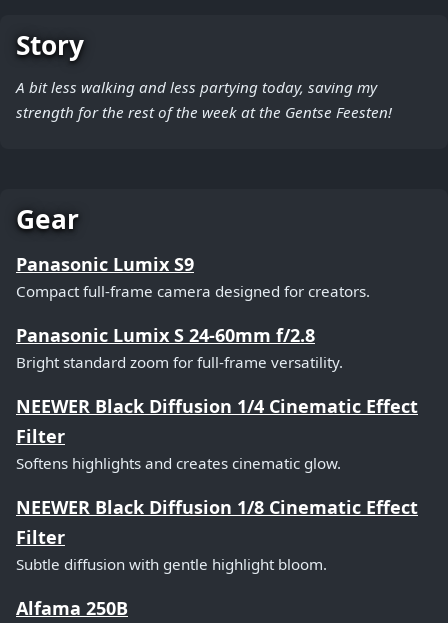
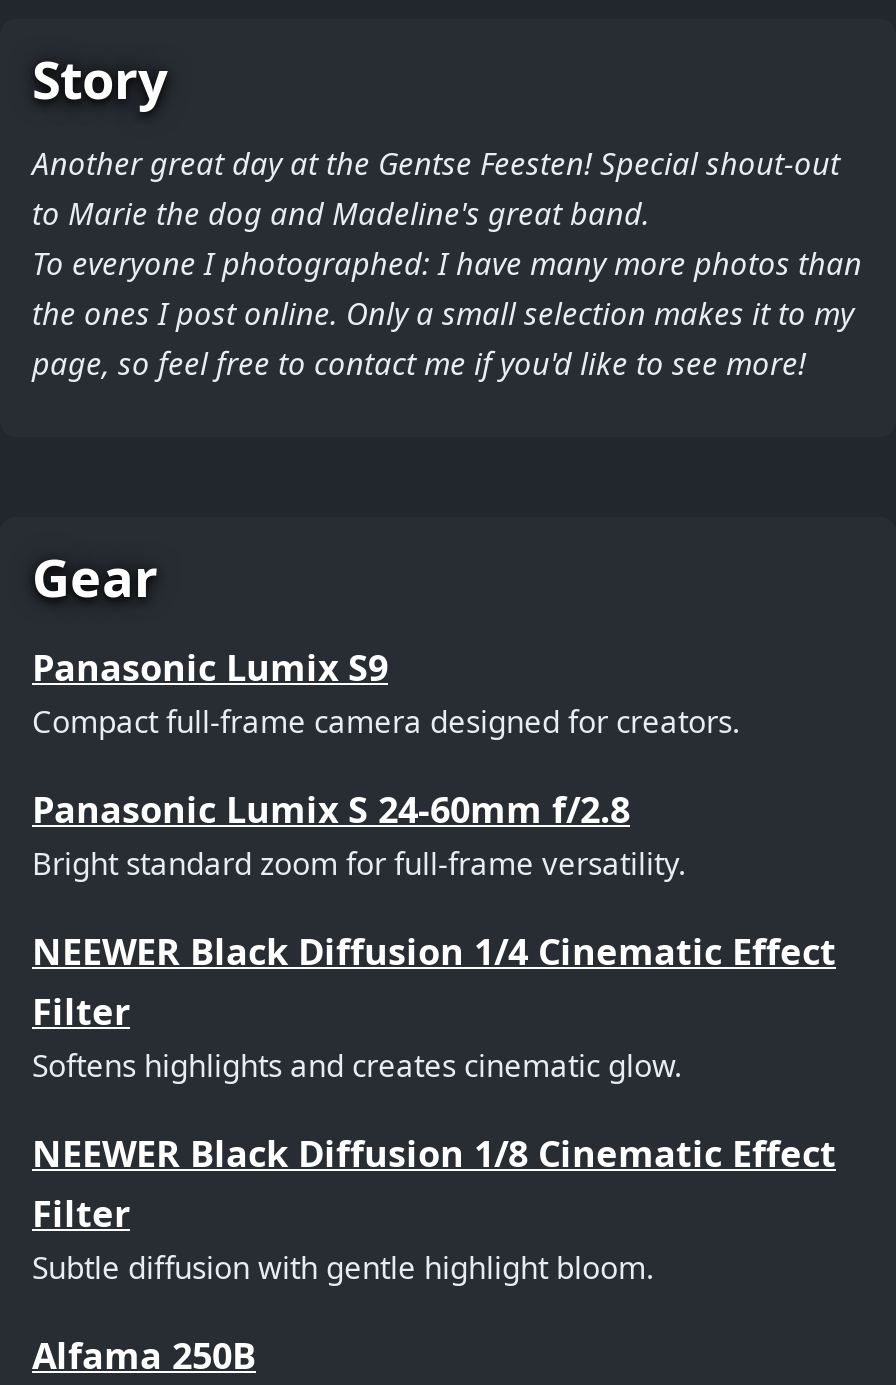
- A bit less walking and less partying today, saving my
- strength for the rest of the week at the Gentse Feesten!
+ Another great day at the Gentse Feesten! Special shout-out
+ to Marie the dog and Madeline's great band.
+ To everyone I photographed: I have many more photos than
+ the ones I post online. Only a small selection makes it to my
+ page, so feel free to contact me if you'd like to see more!
